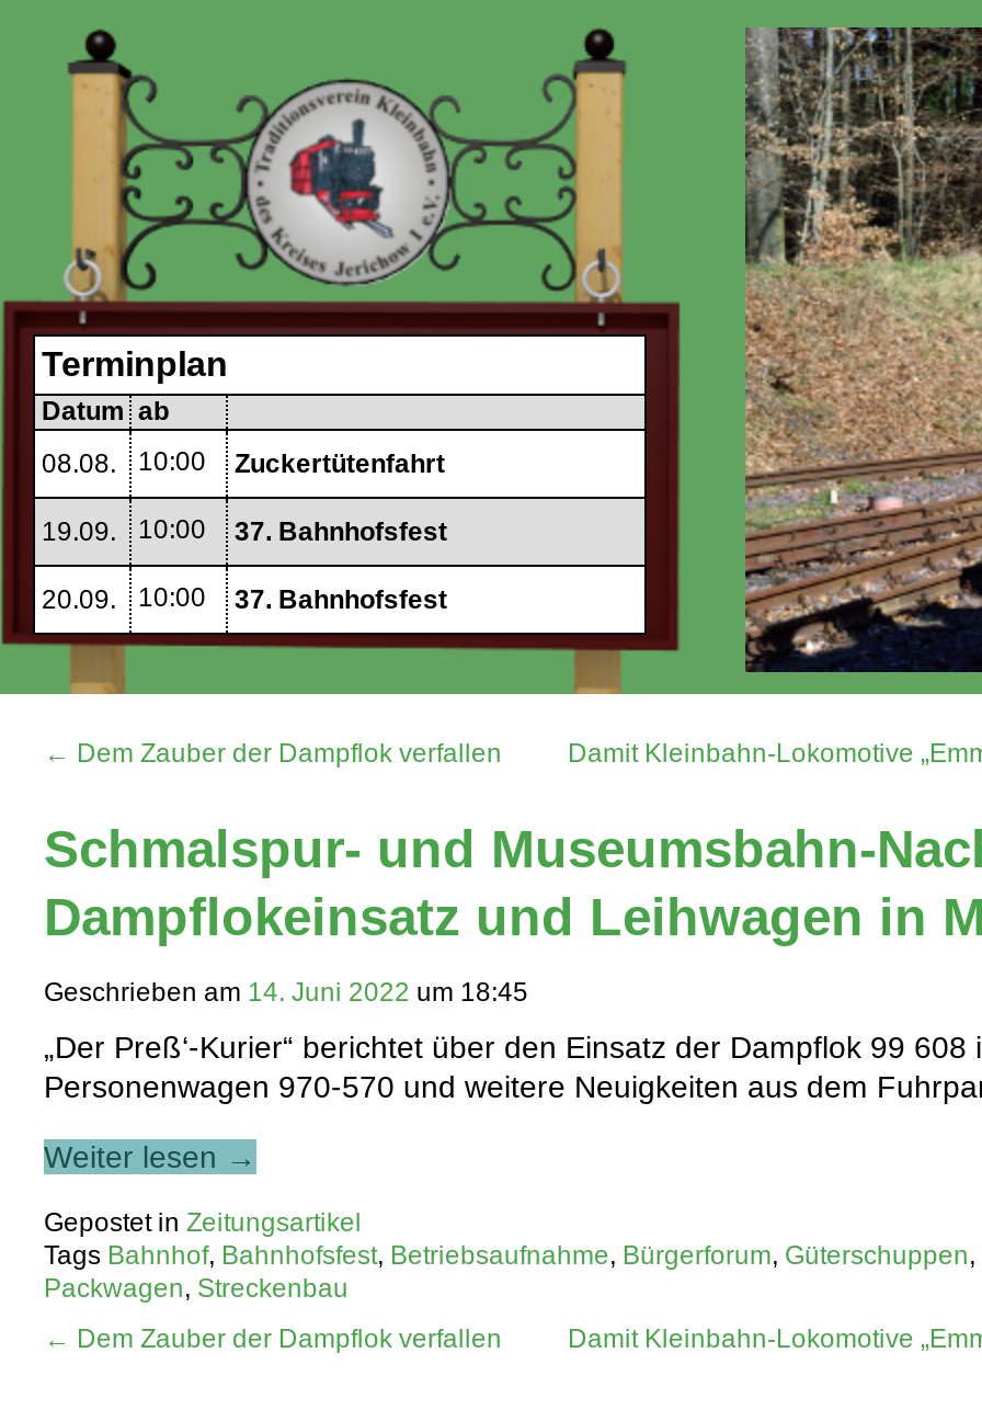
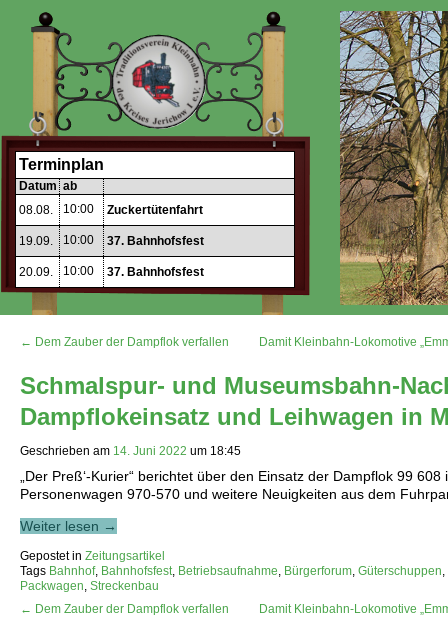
- [image]
+ [image]
